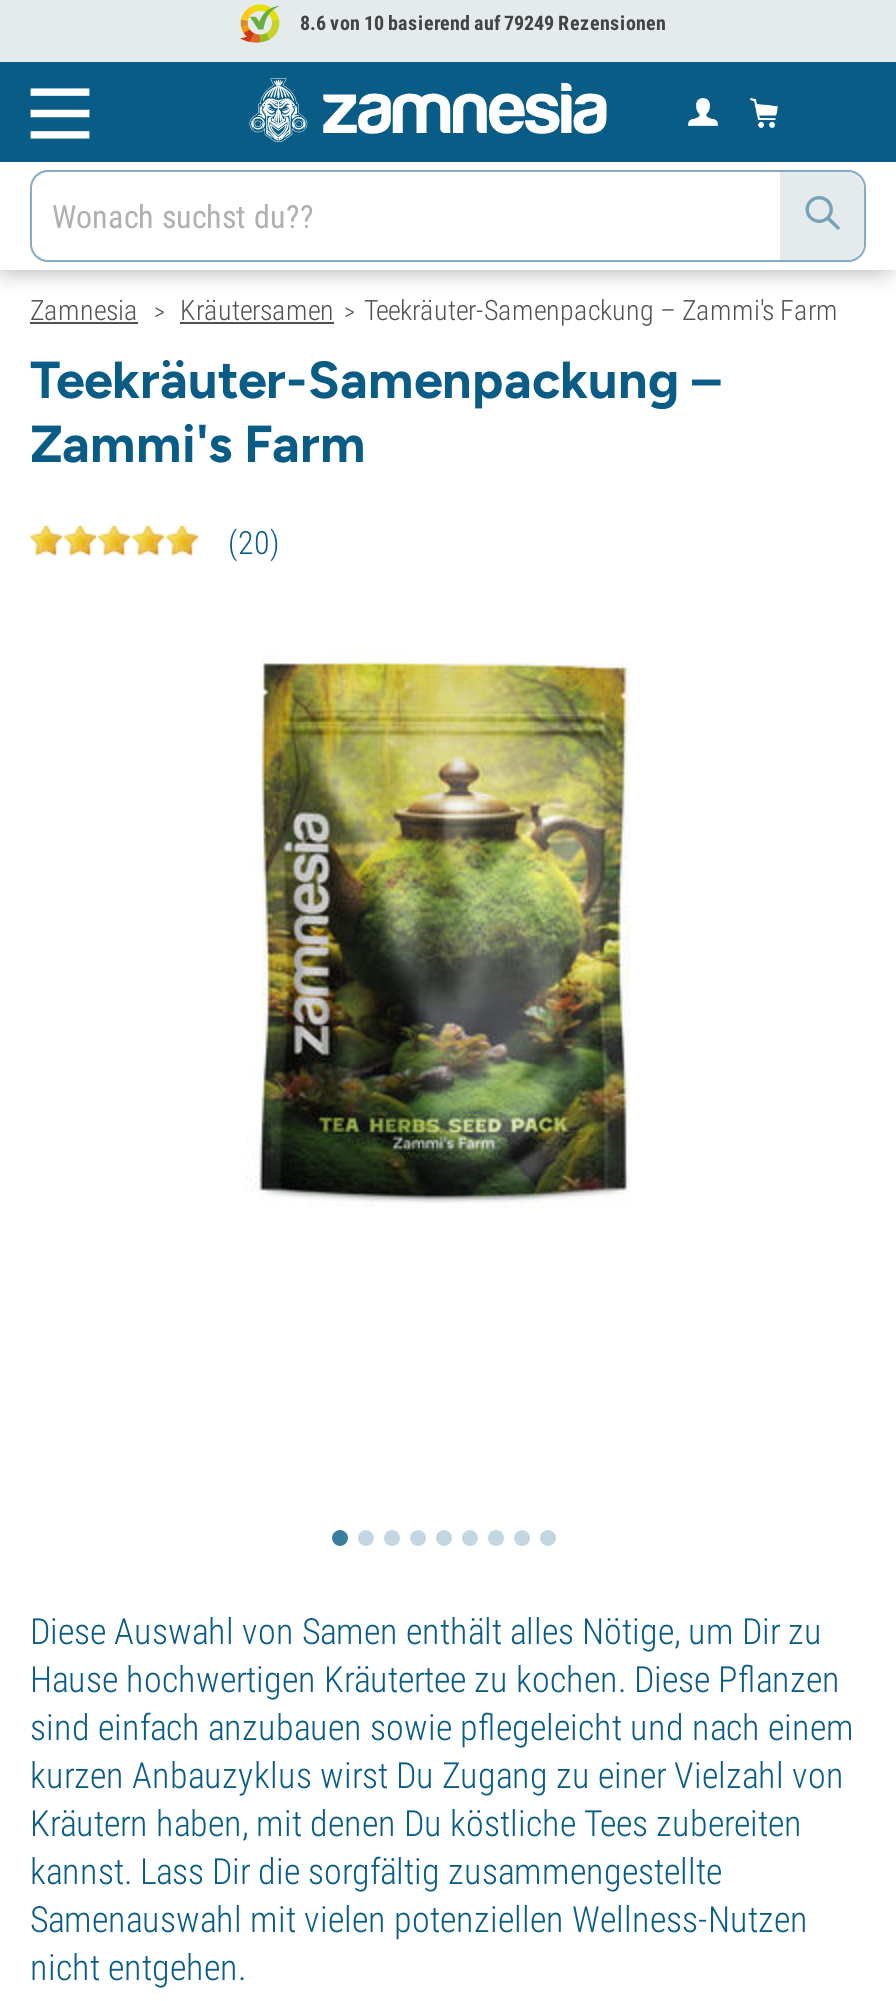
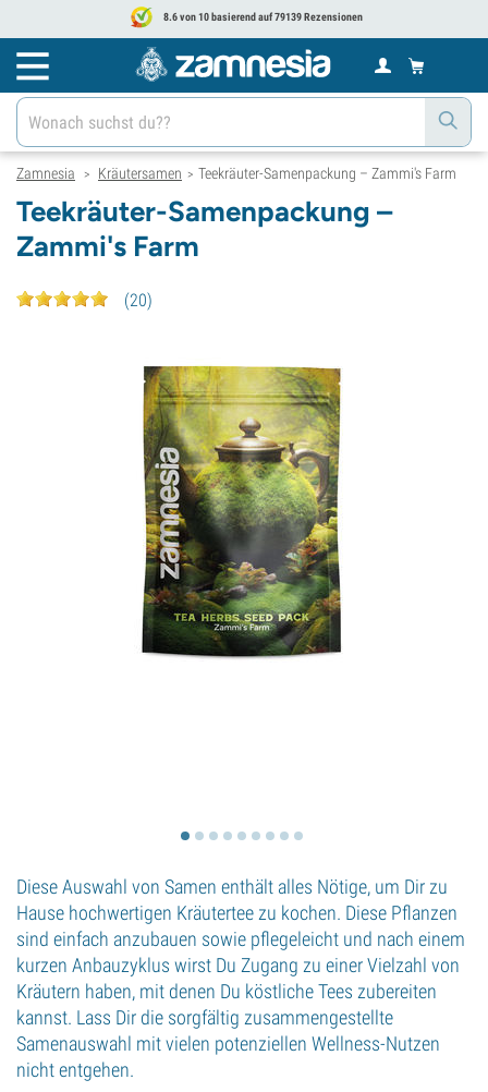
- 8.6 von 10 basierend auf 79249 Rezensionen
+ 8.6 von 10 basierend auf 79139 Rezensionen
